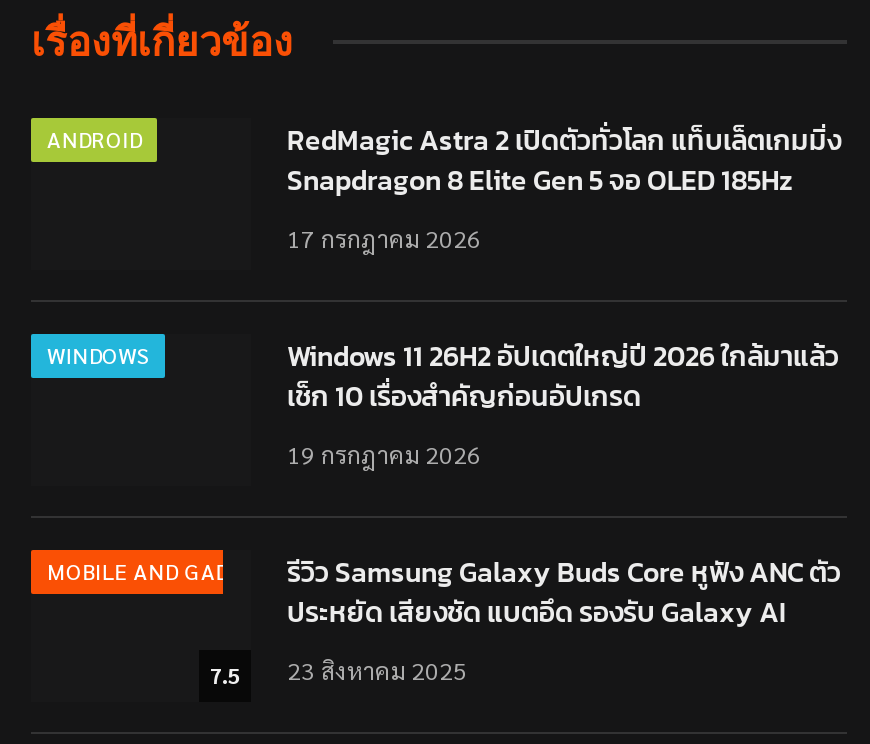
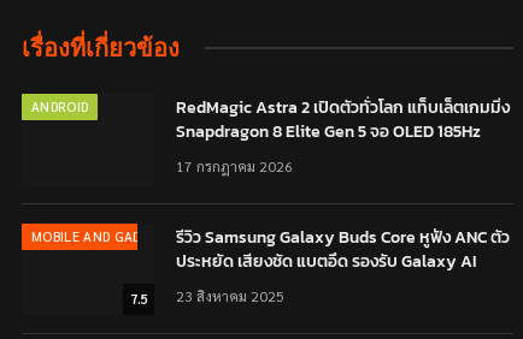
- WINDOWS
- Windows 11 26H2 อัปเดตใหญ่ปี 2026 ใกล้มาแล้ว
- เช็ก 10 เรื่องสำคัญก่อนอัปเกรด
- 19 กรกฎาคม 2026
